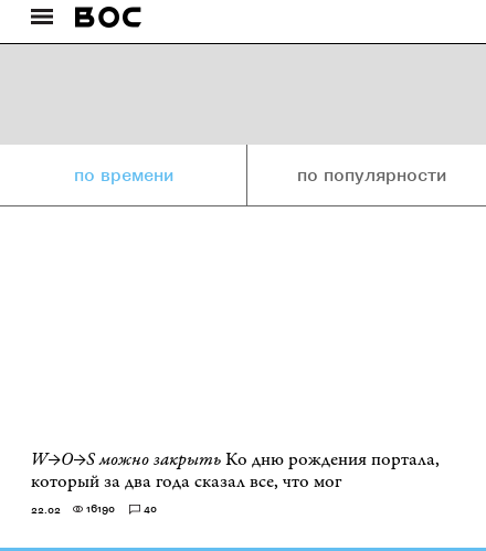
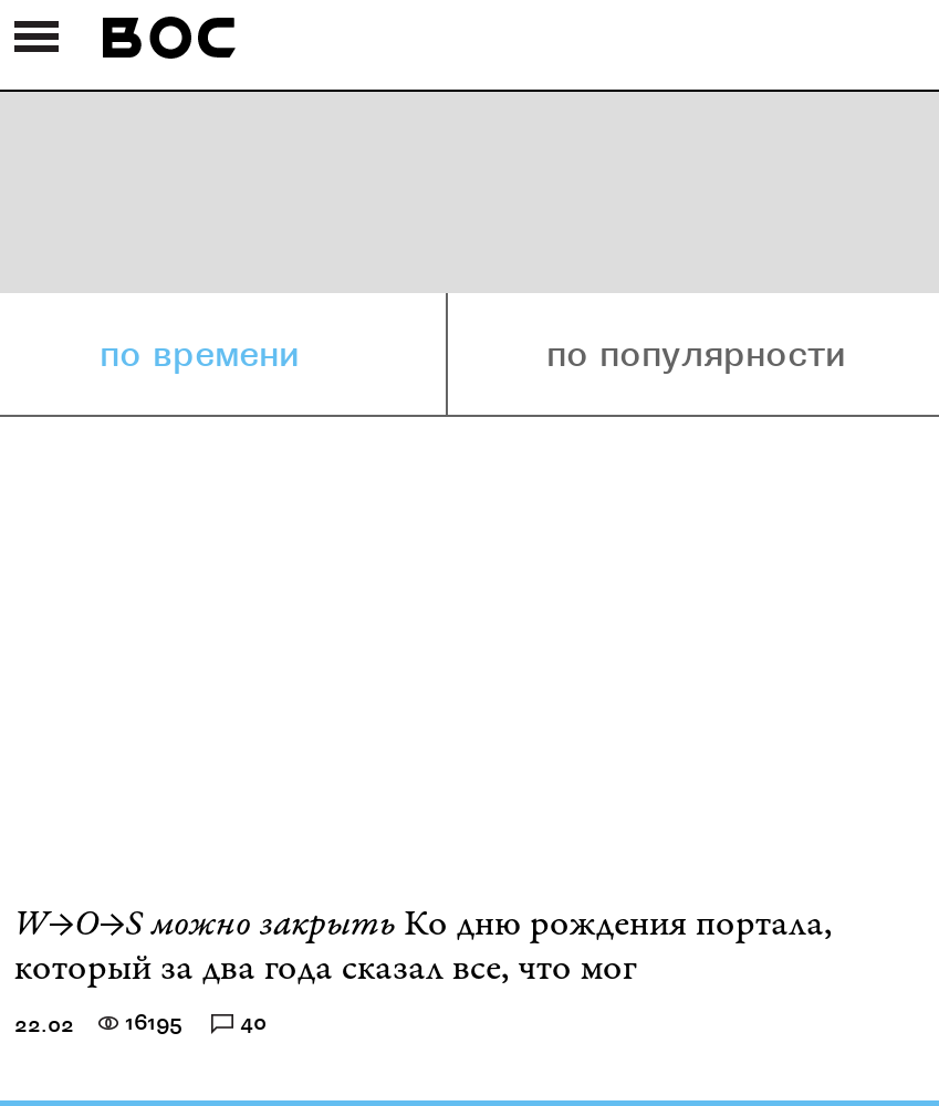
- 22.02 16190
+ 22.02 16195
